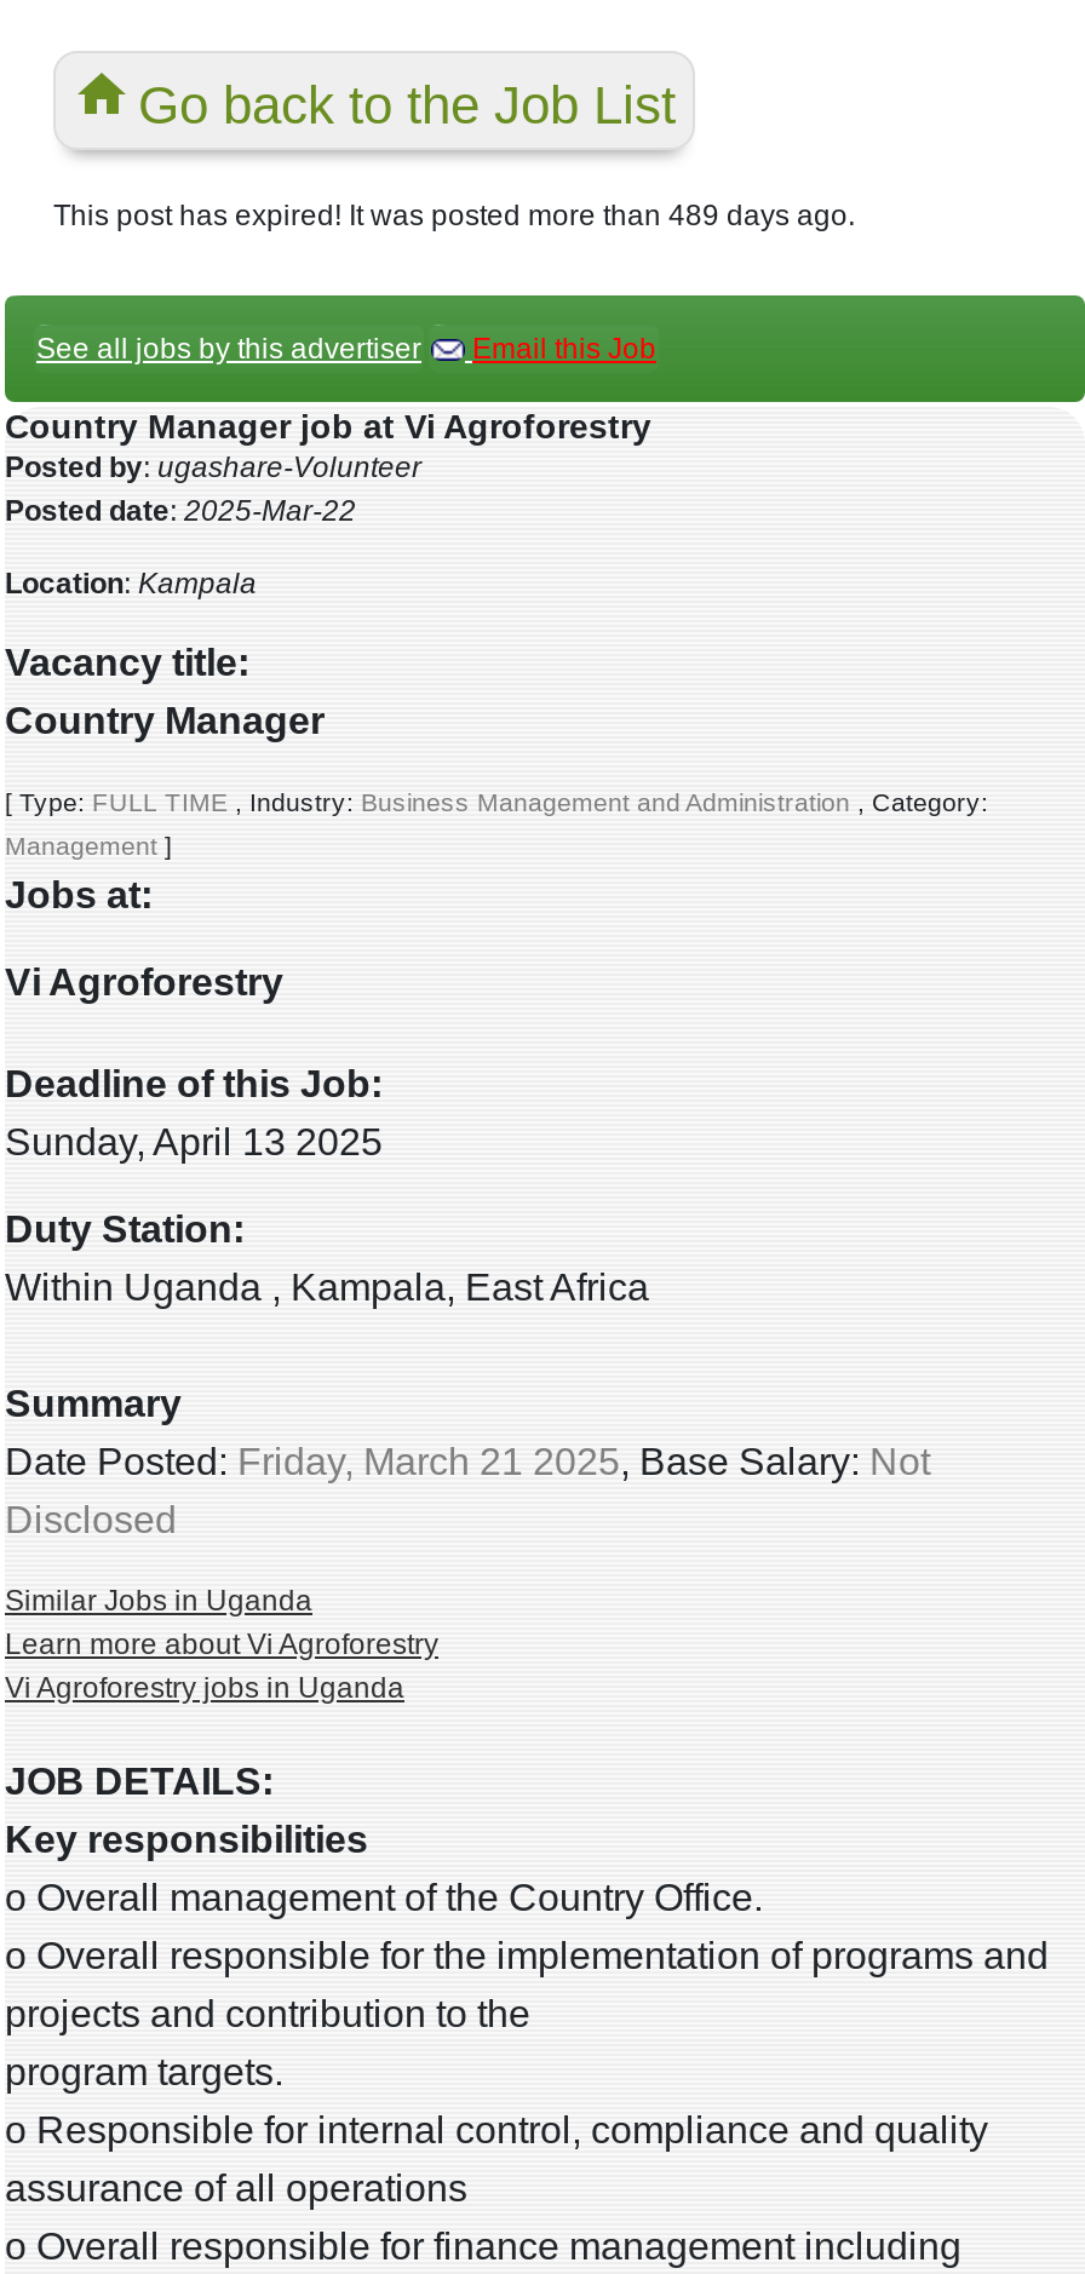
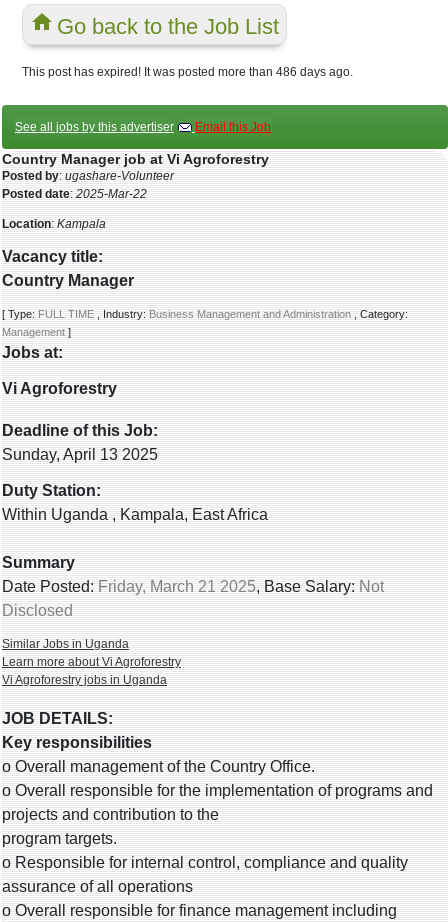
- This post has expired! It was posted more than 489 days ago.
+ This post has expired! It was posted more than 486 days ago.
